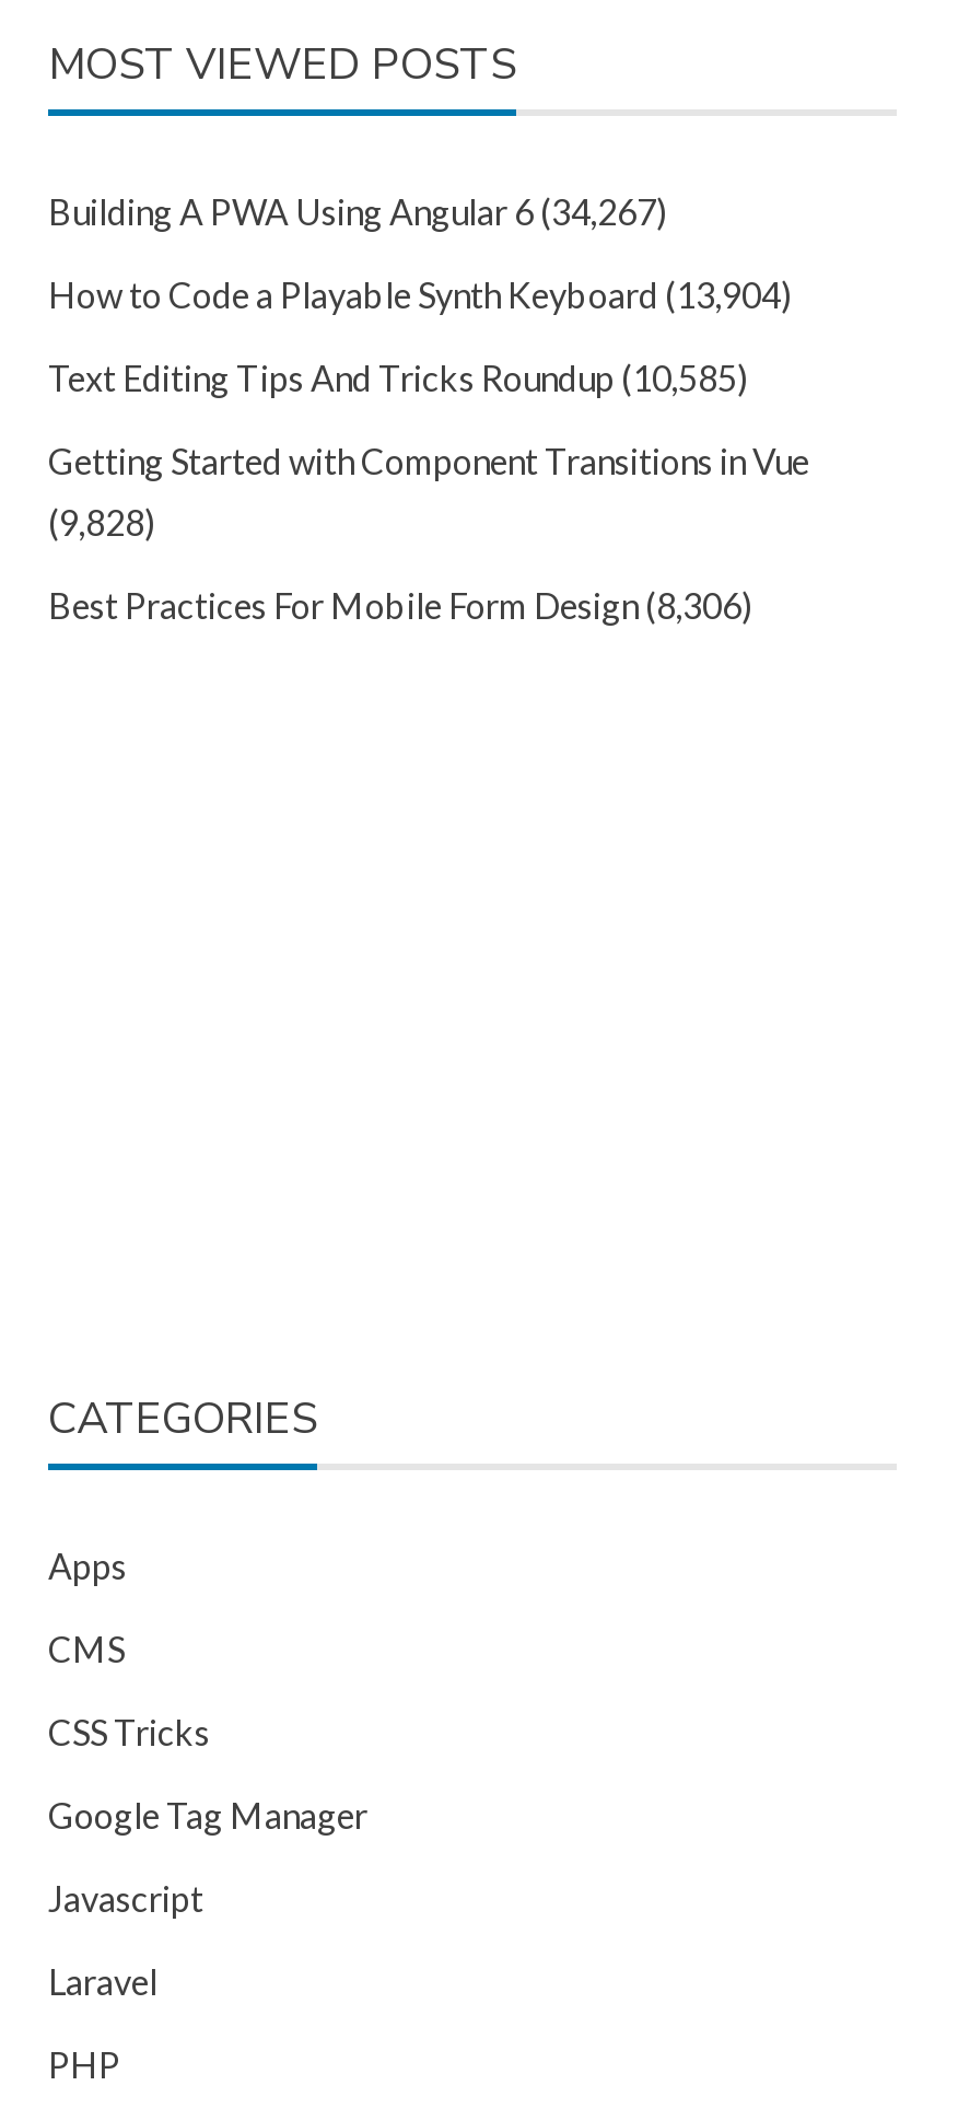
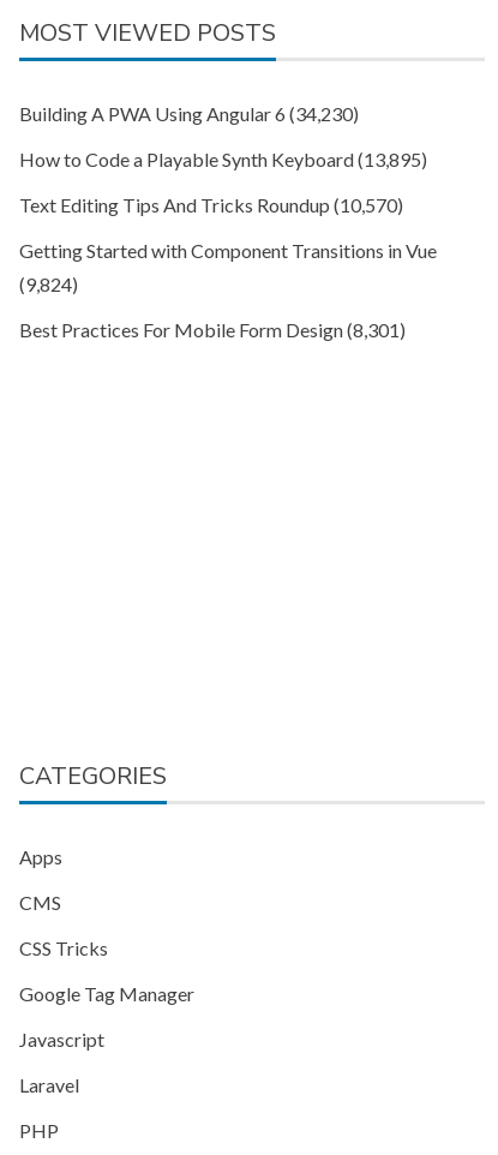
- Building A PWA Using Angular 6 (34,267)
+ Building A PWA Using Angular 6 (34,230)

- How to Code a Playable Synth Keyboard (13,904)
+ How to Code a Playable Synth Keyboard (13,895)

- Text Editing Tips And Tricks Roundup (10,585)
+ Text Editing Tips And Tricks Roundup (10,570)

- (9,828)
+ (9,824)

- Best Practices For Mobile Form Design (8,306)
+ Best Practices For Mobile Form Design (8,301)
